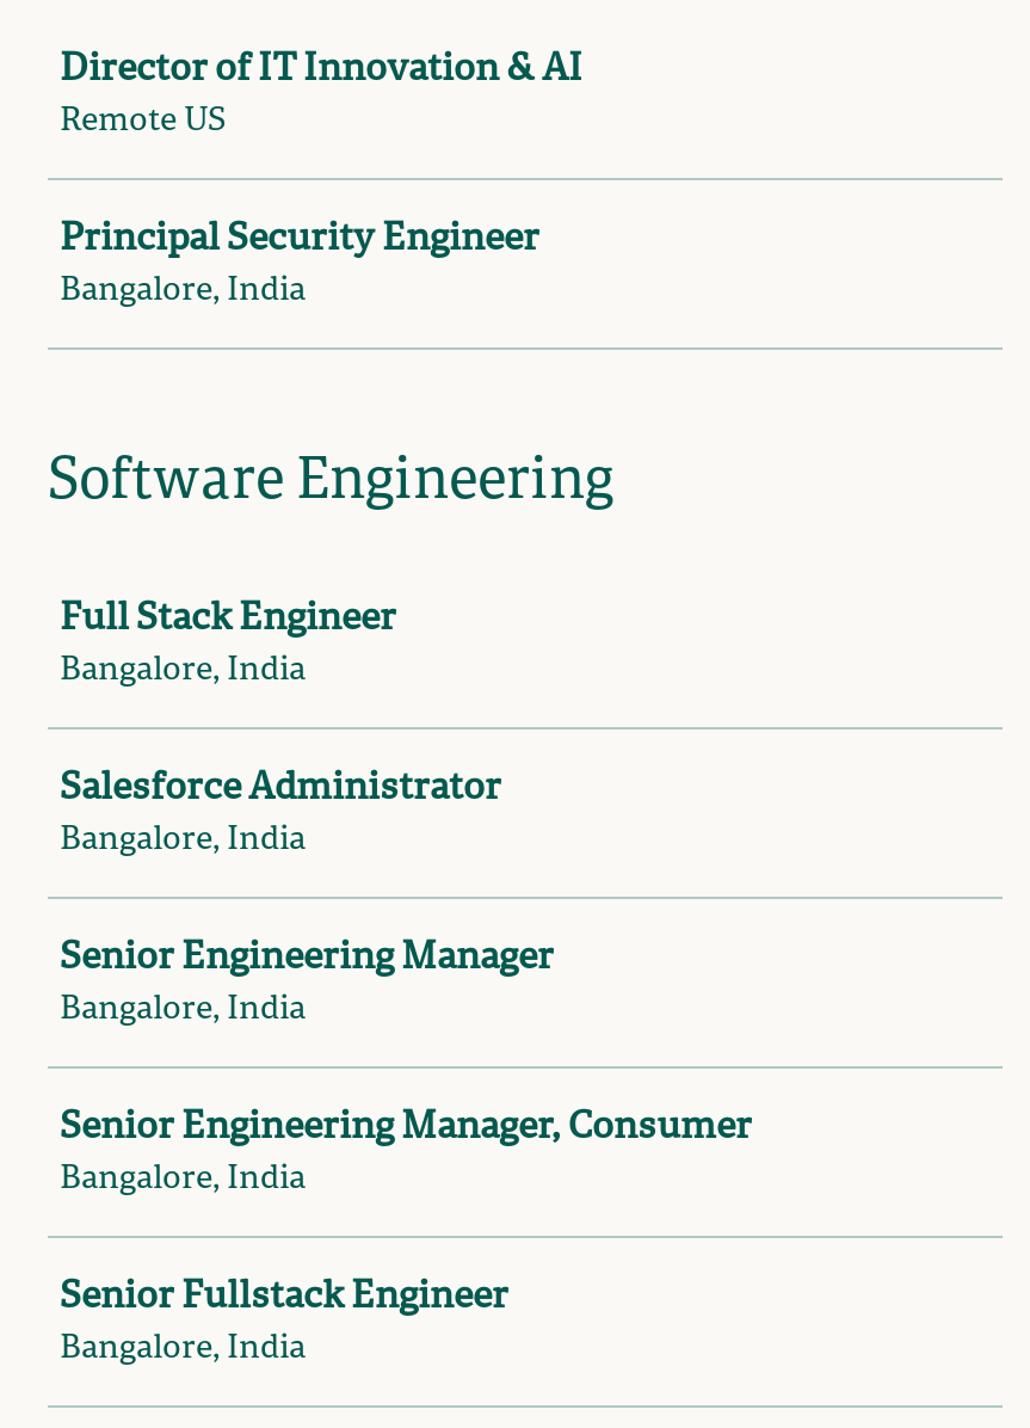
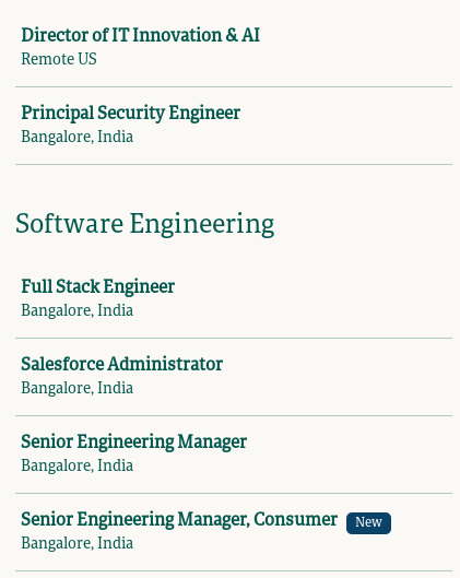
- Bangalore, India
- Senior Fullstack Engineer
+ New
